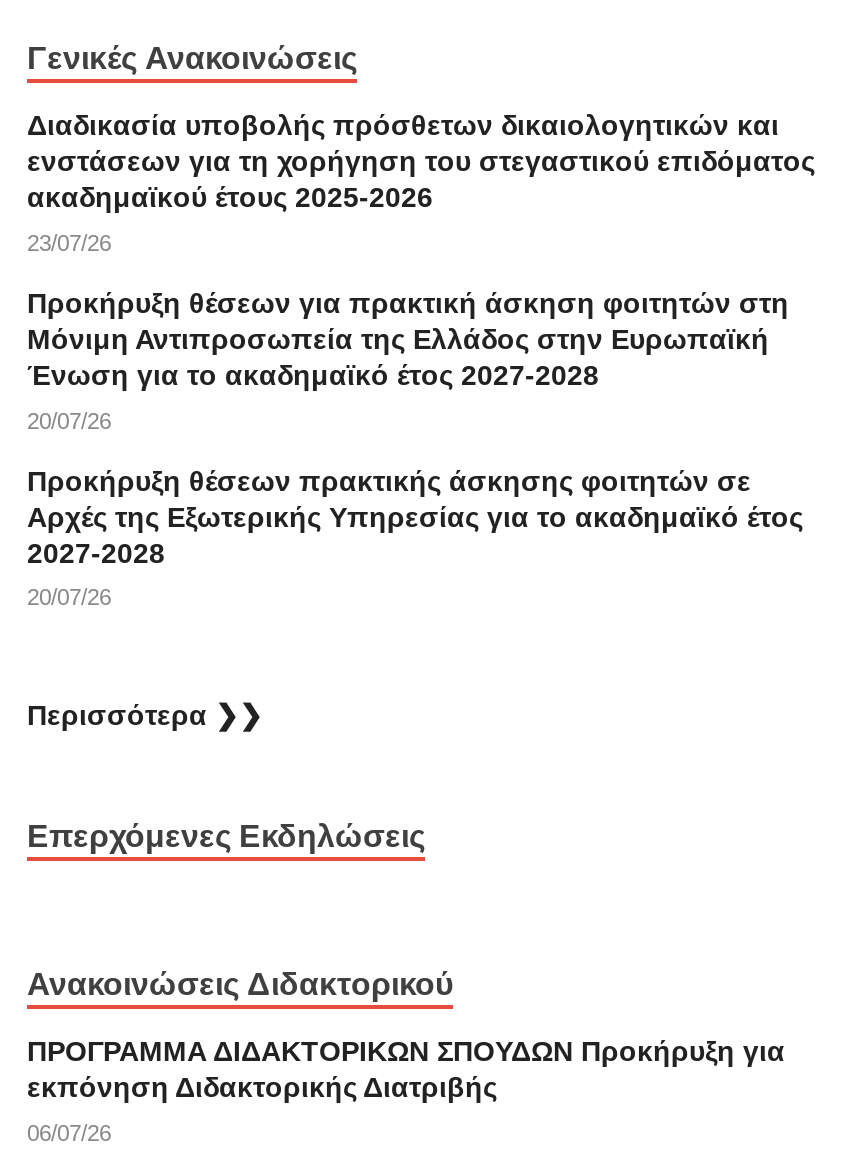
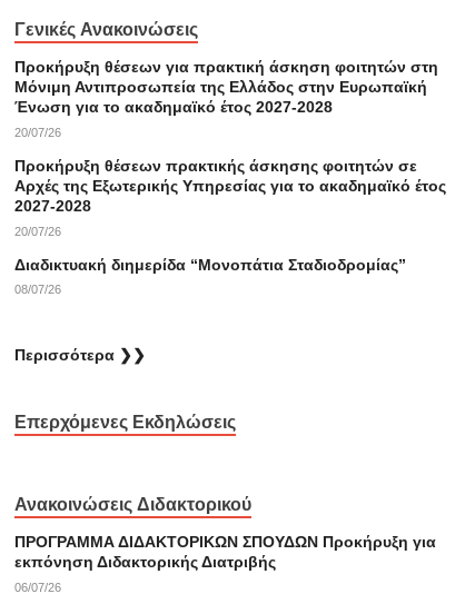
- Διαδικασία υποβολής πρόσθετων δικαιολογητικών και
- ενστάσεων για τη χορήγηση του στεγαστικού επιδόματος
- ακαδημαϊκού έτους 2025-2026
- 23/07/26

moved up: Προκήρυξη θέσεων για πρακτική άσκηση φοιτητών στη | Μόνιμη Αντιπροσωπεία της Ελλάδος στην Ευρωπαϊκή | Ένωση για το ακαδημαϊκό έτος 2027-2028 | 20/07/26 | Προκήρυξη θέσεων πρακτικής άσκησης φοιτητών σε | Αρχές της Εξωτερικής Υπηρεσίας για το ακαδημαϊκό έτος | 2027-2028 | 20/07/26

+ Διαδικτυακή διημερίδα “Μονοπάτια Σταδιοδρομίας”
+ 08/07/26
